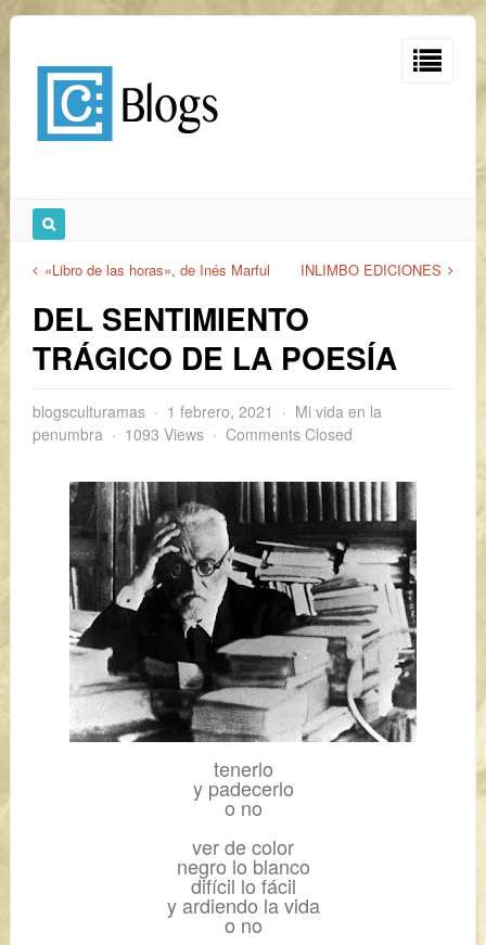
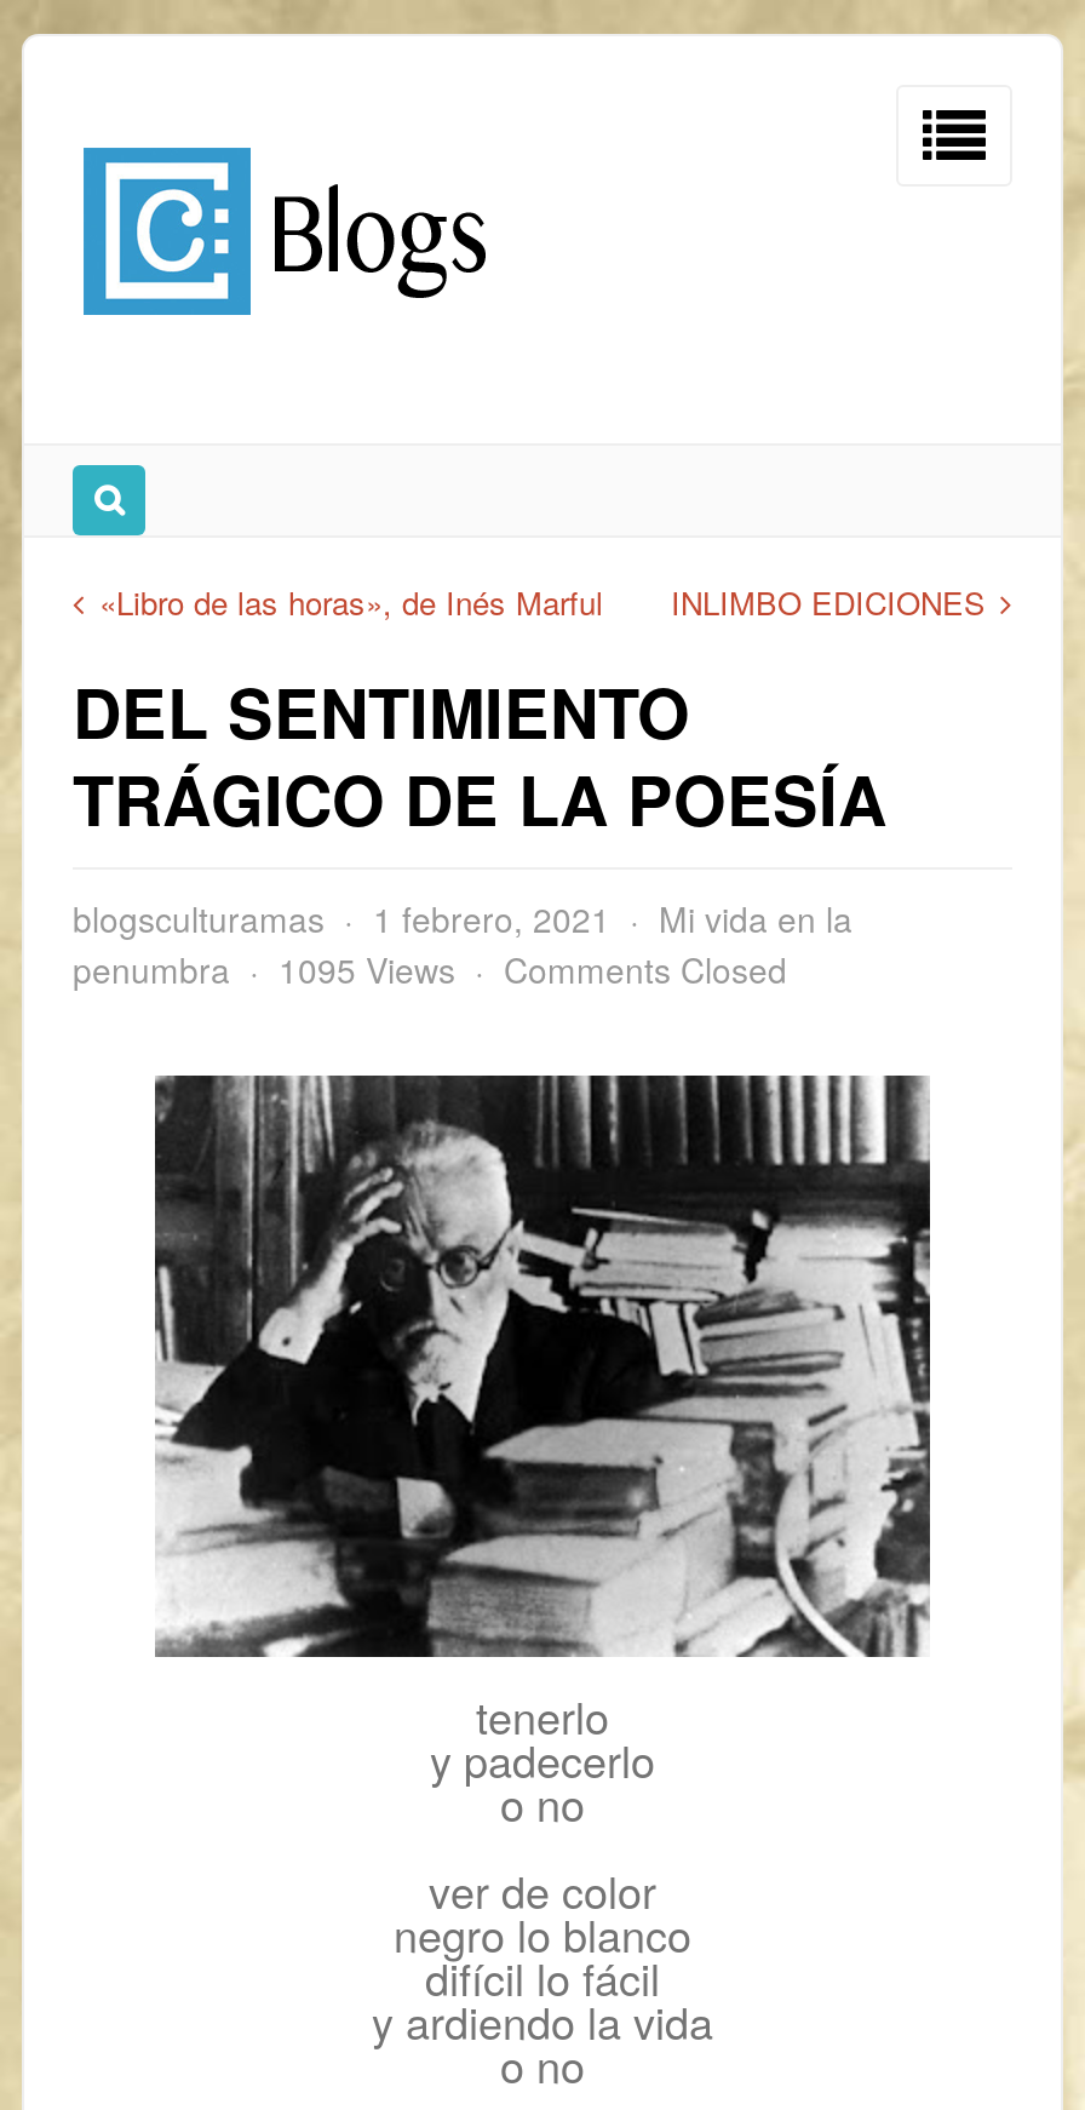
- penumbra 1093 Views Comments Closed
+ penumbra 1095 Views Comments Closed
